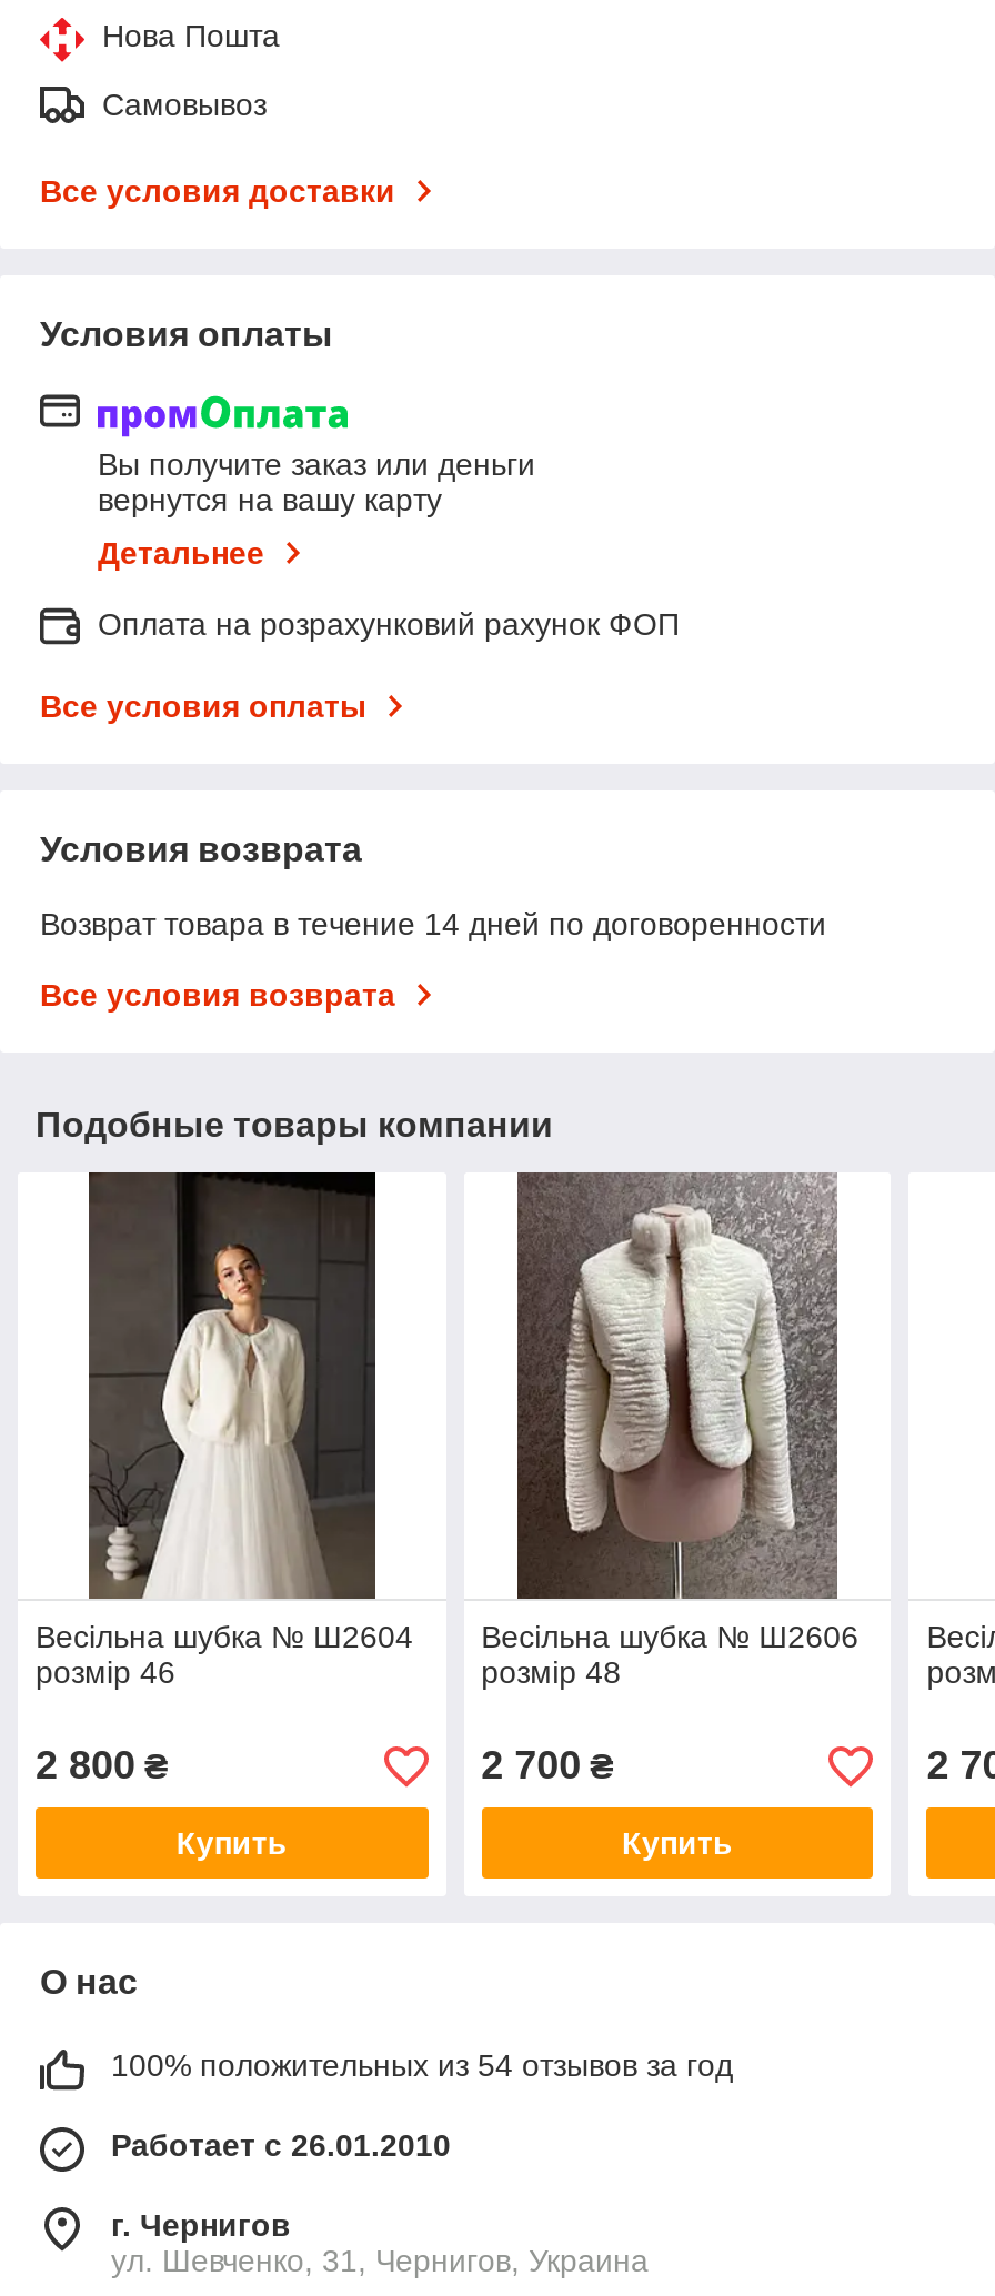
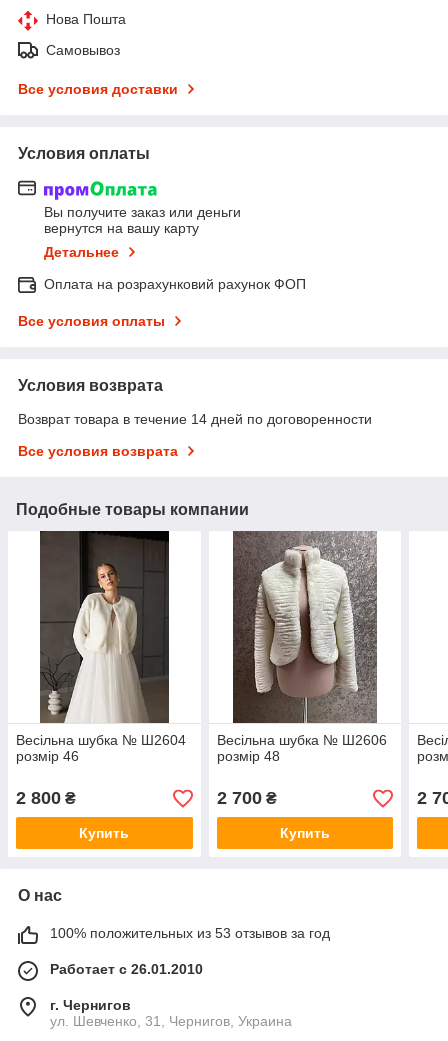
- 100% положительных из 54 отзывов за год
+ 100% положительных из 53 отзывов за год
